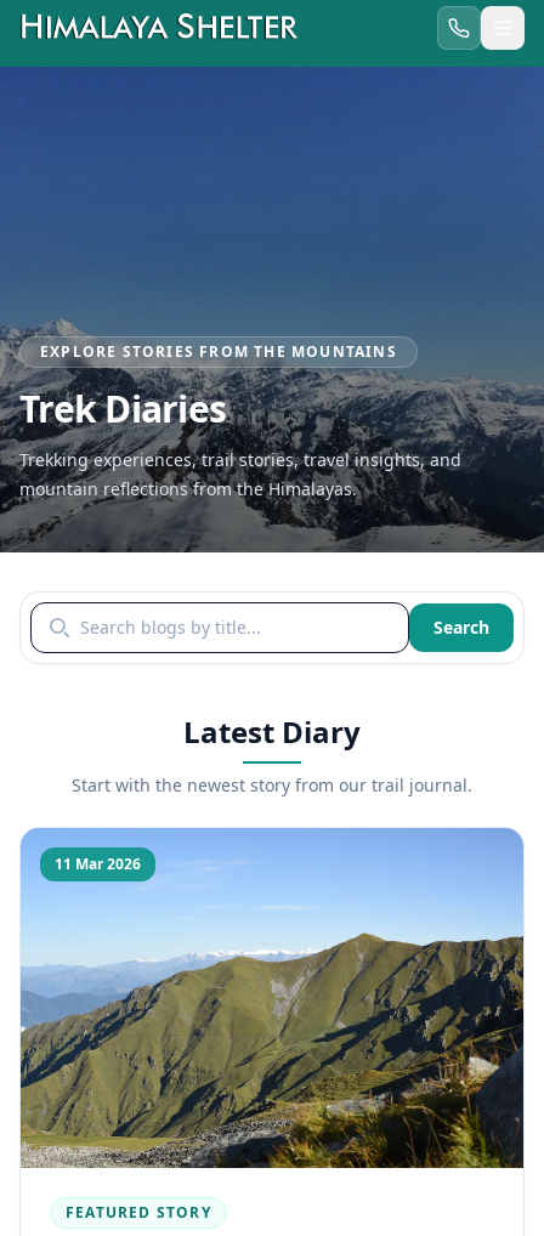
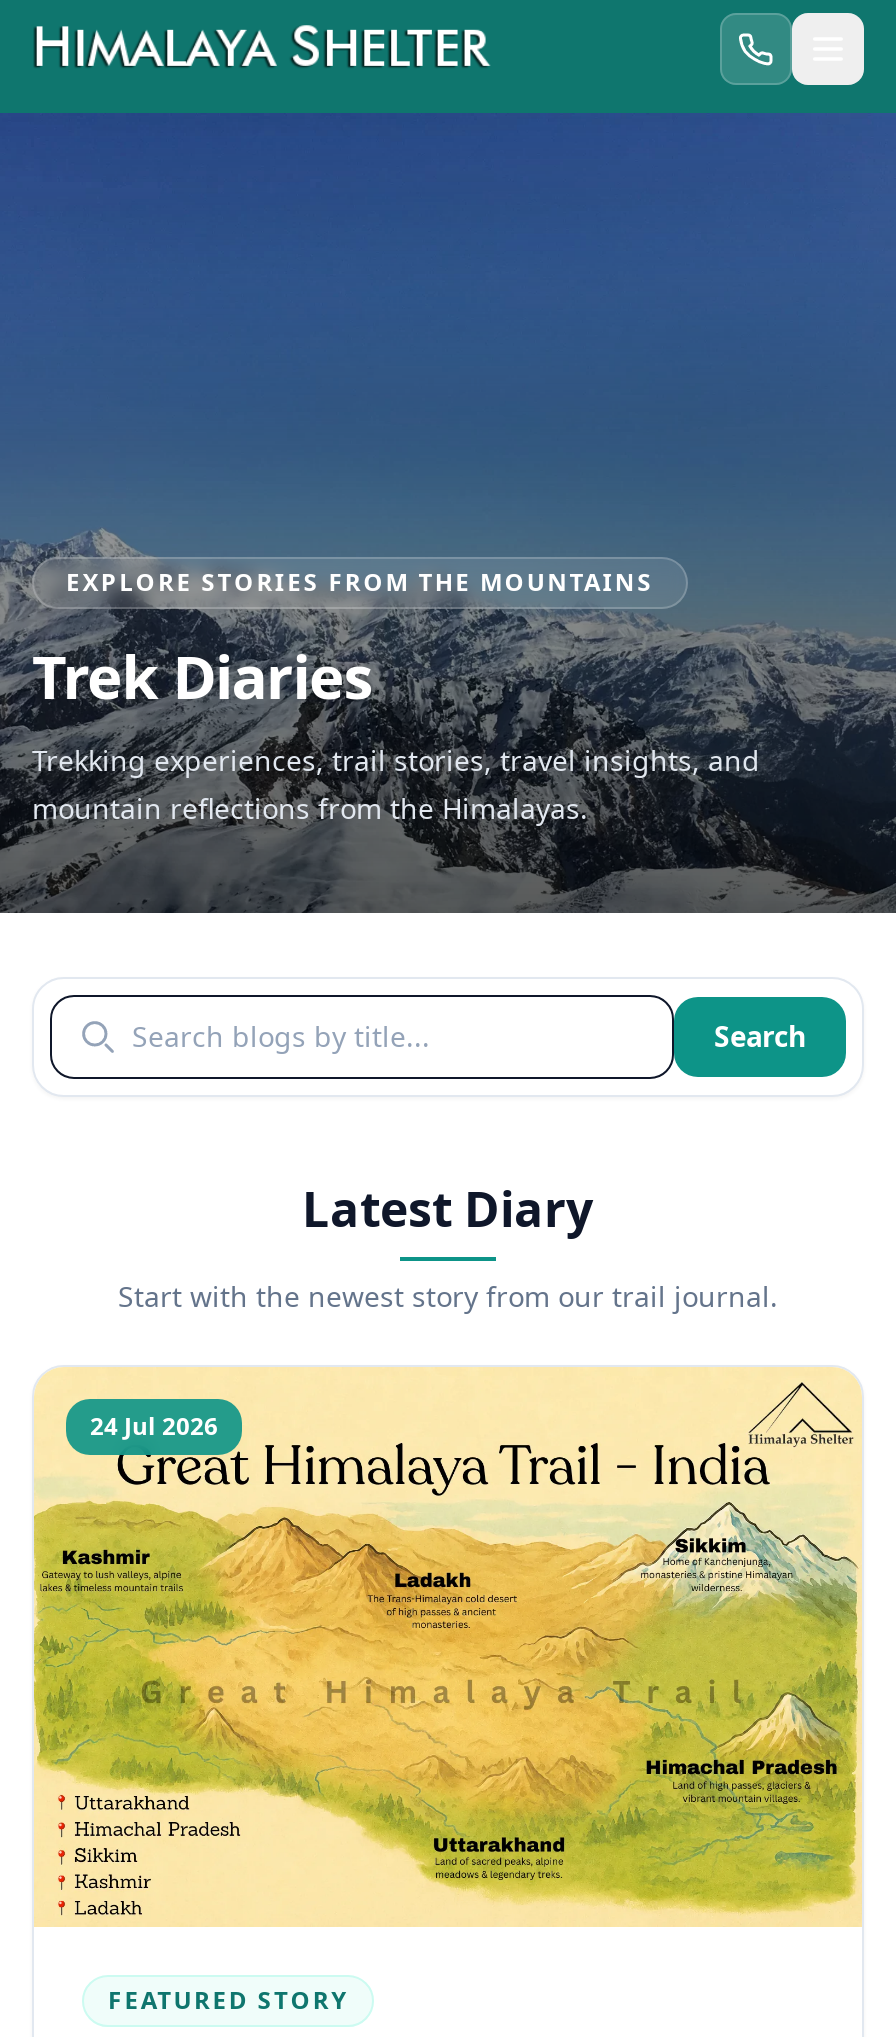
- [image]
- 11 Mar 2026
+ [image]
+ 24 Jul 2026
